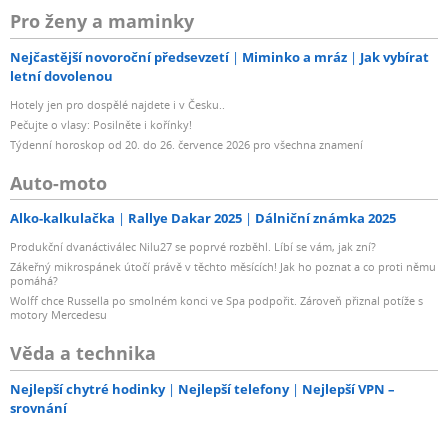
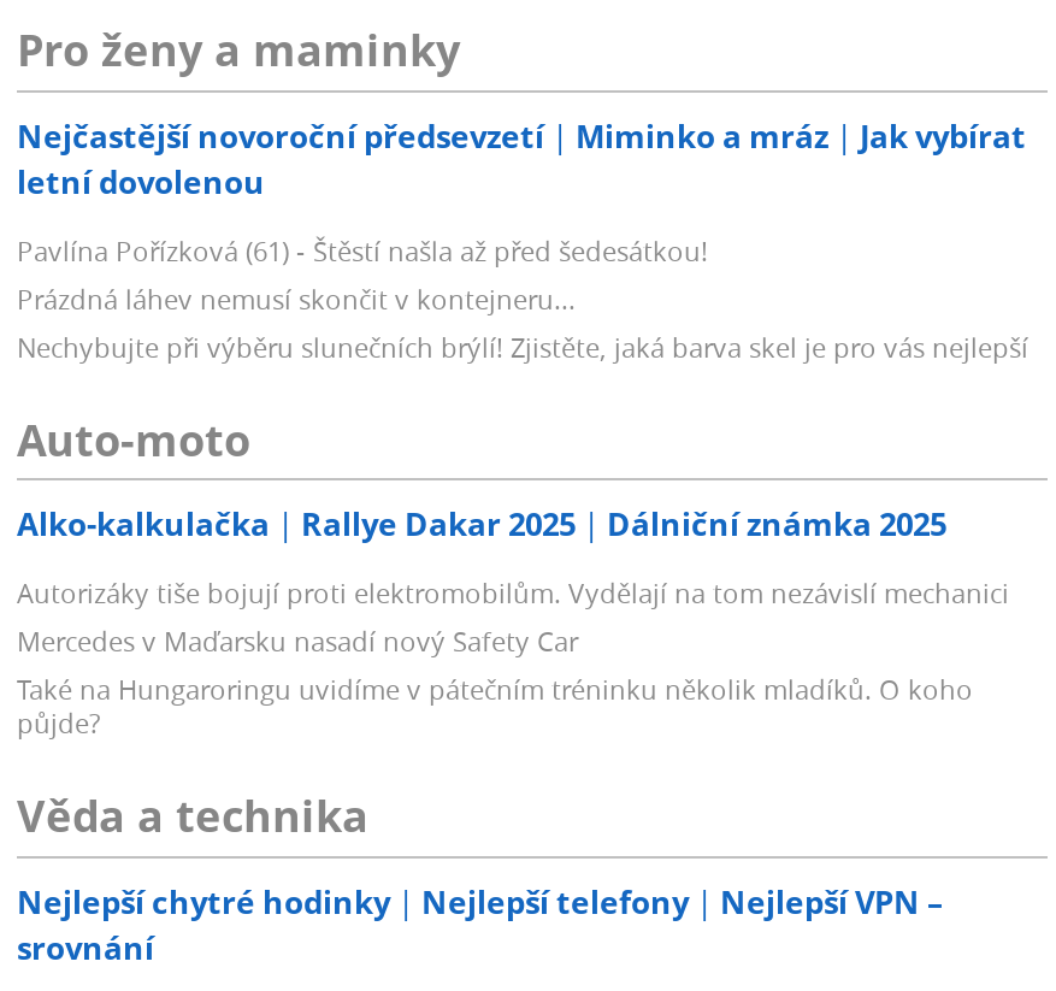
- Hotely jen pro dospělé najdete i v Česku..
- Pečujte o vlasy: Posilněte i kořínky!
- Týdenní horoskop od 20. do 26. července 2026 pro všechna znamení
+ Pavlína Pořízková (61) - Štěstí našla až před šedesátkou!
+ Prázdná láhev nemusí skončit v kontejneru...
+ Nechybujte při výběru slunečních brýlí! Zjistěte, jaká barva skel je pro vás nejlepší

- Produkční dvanáctiválec Nilu27 se poprvé rozběhl. Líbí se vám, jak zní?
- Zákeřný mikrospánek útočí právě v těchto měsících! Jak ho poznat a co proti němu
- pomáhá?
- Wolff chce Russella po smolném konci ve Spa podpořit. Zároveň přiznal potíže s
- motory Mercedesu
+ Autorizáky tiše bojují proti elektromobilům. Vydělají na tom nezávislí mechanici
+ Mercedes v Maďarsku nasadí nový Safety Car
+ Také na Hungaroringu uvidíme v pátečním tréninku několik mladíků. O koho
+ půjde?
